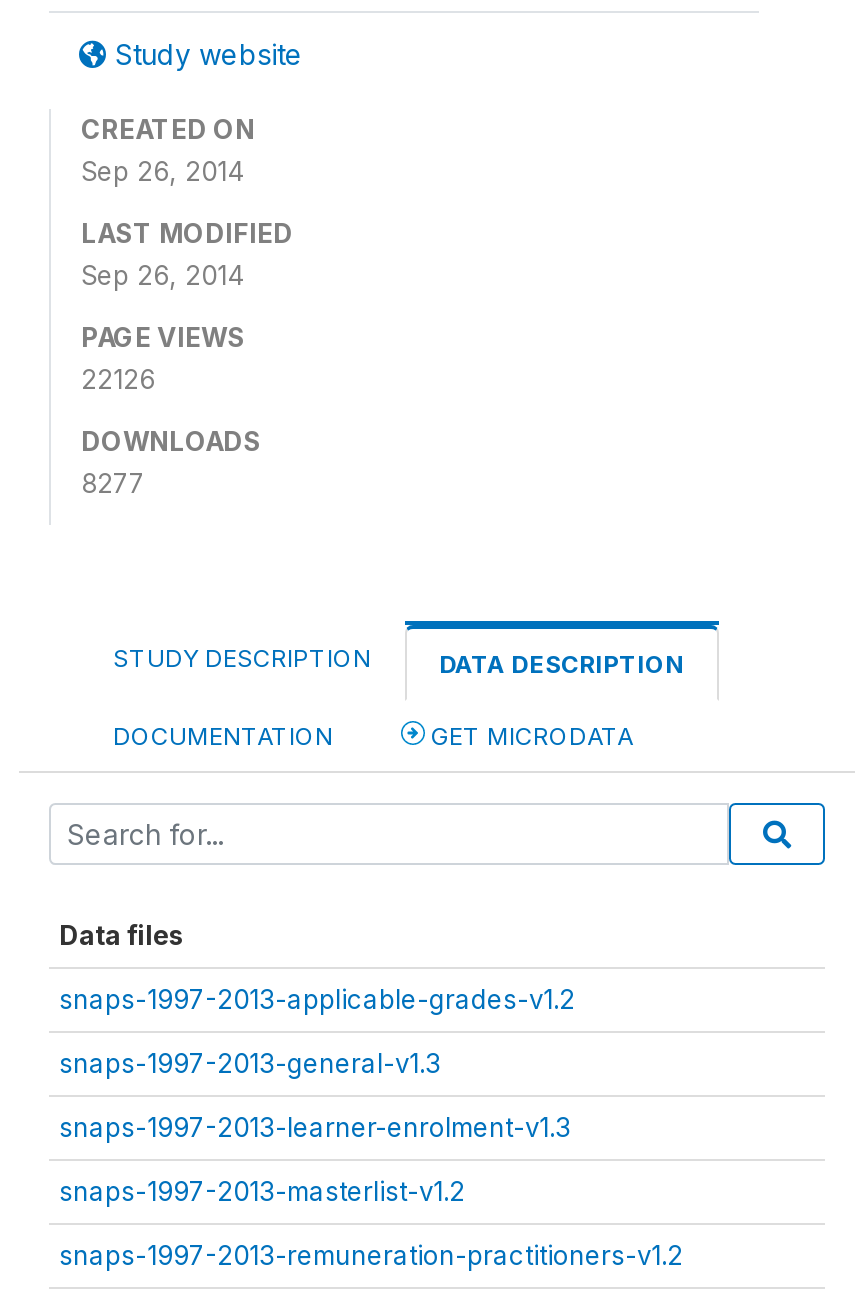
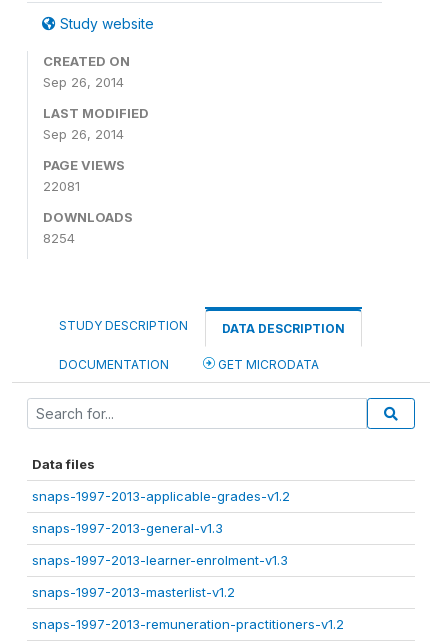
- 22126
+ 22081

- 8277
+ 8254
